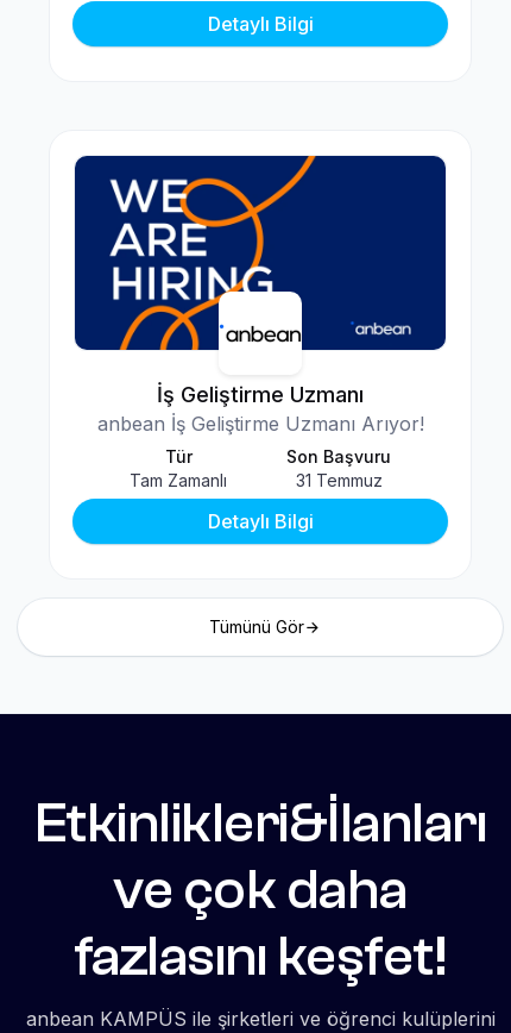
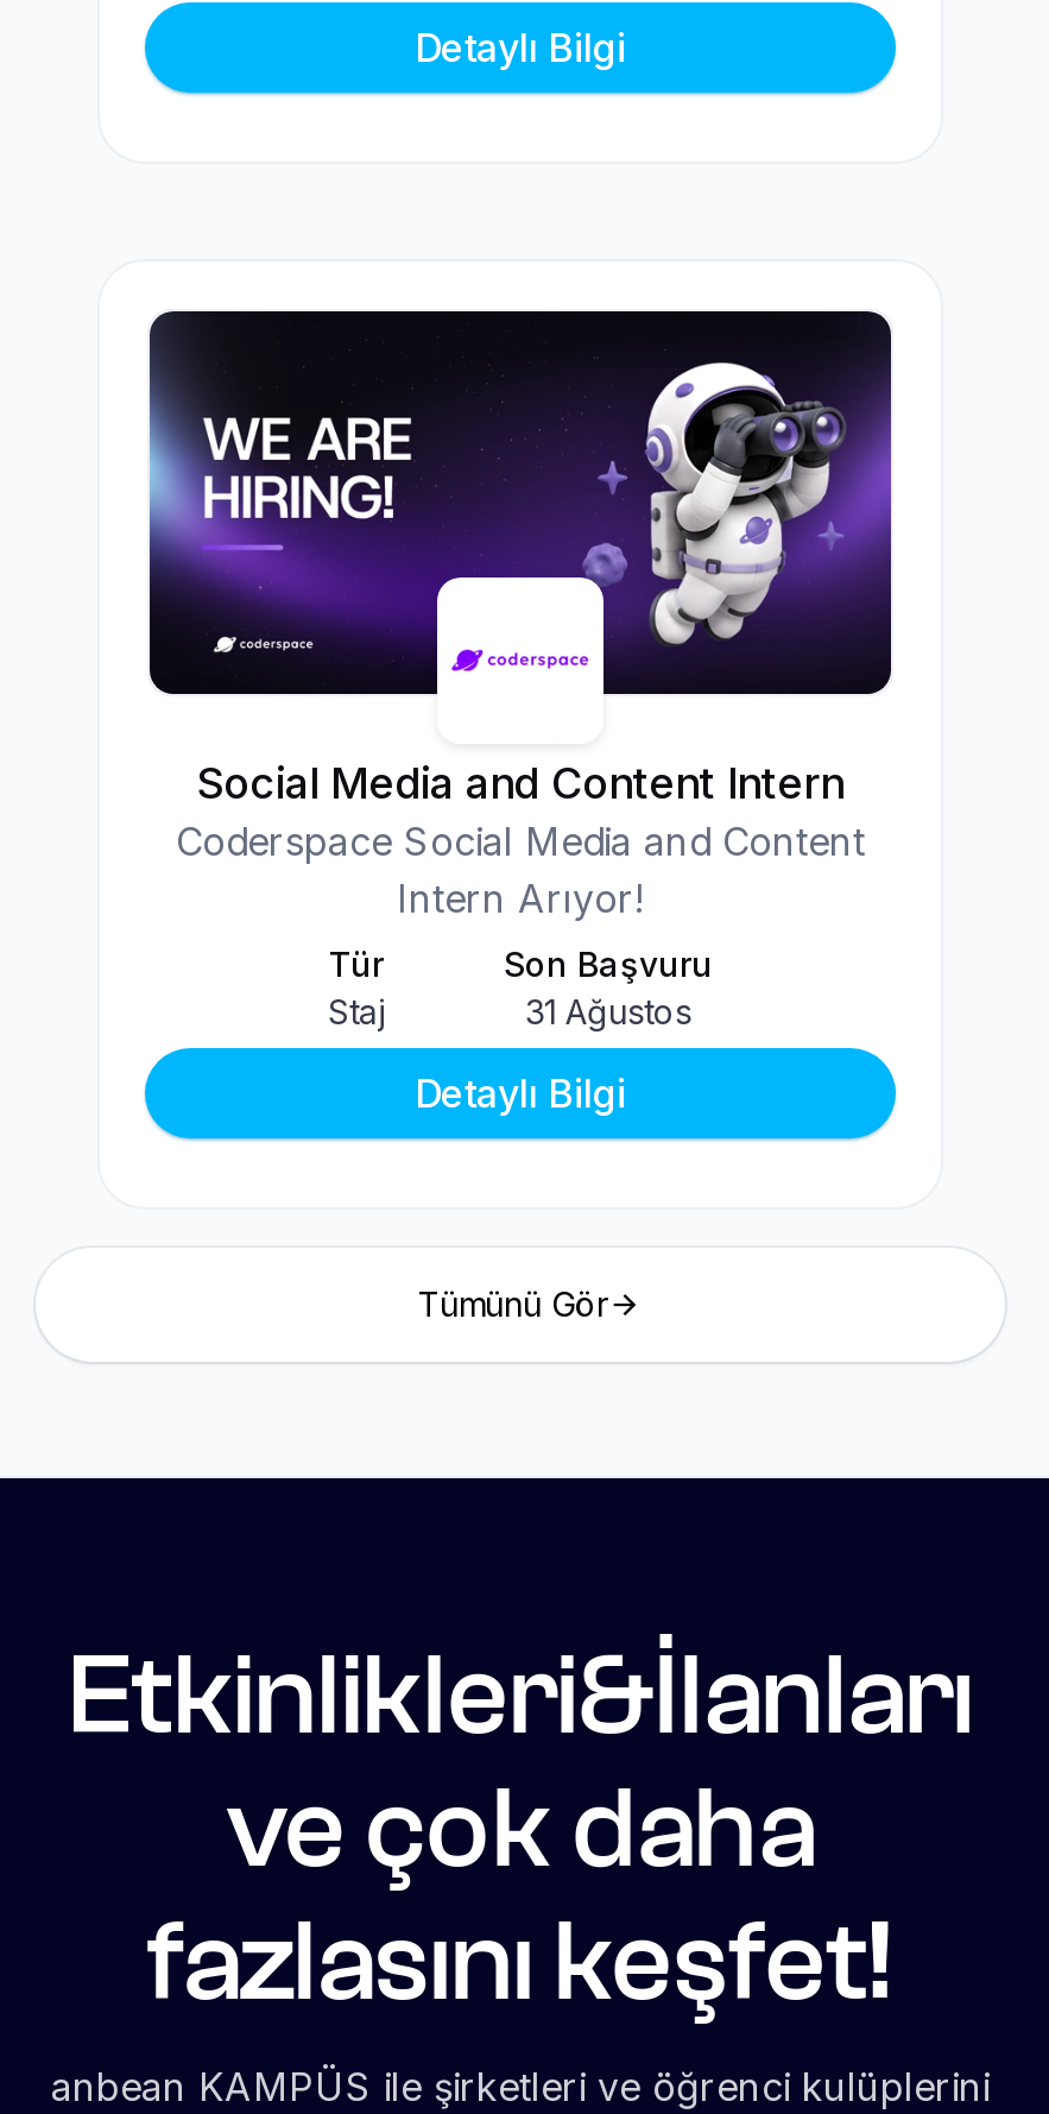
- [image]
- İş Geliştirme Uzmanı
- anbean İş Geliştirme Uzmanı Arıyor!
+ [image]
+ Social Media and Content Intern
+ Coderspace Social Media and Content
+ Intern Arıyor!

- Tam Zamanlı
+ Staj

- 31 Temmuz
+ 31 Ağustos
